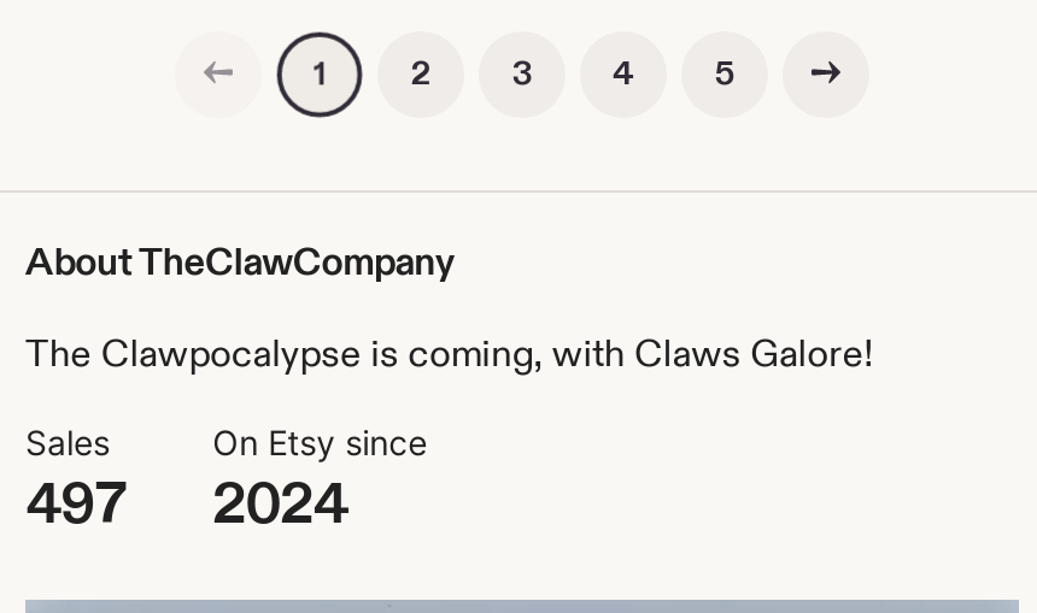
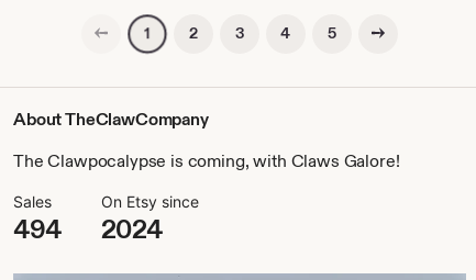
- 497 2024
+ 494 2024
